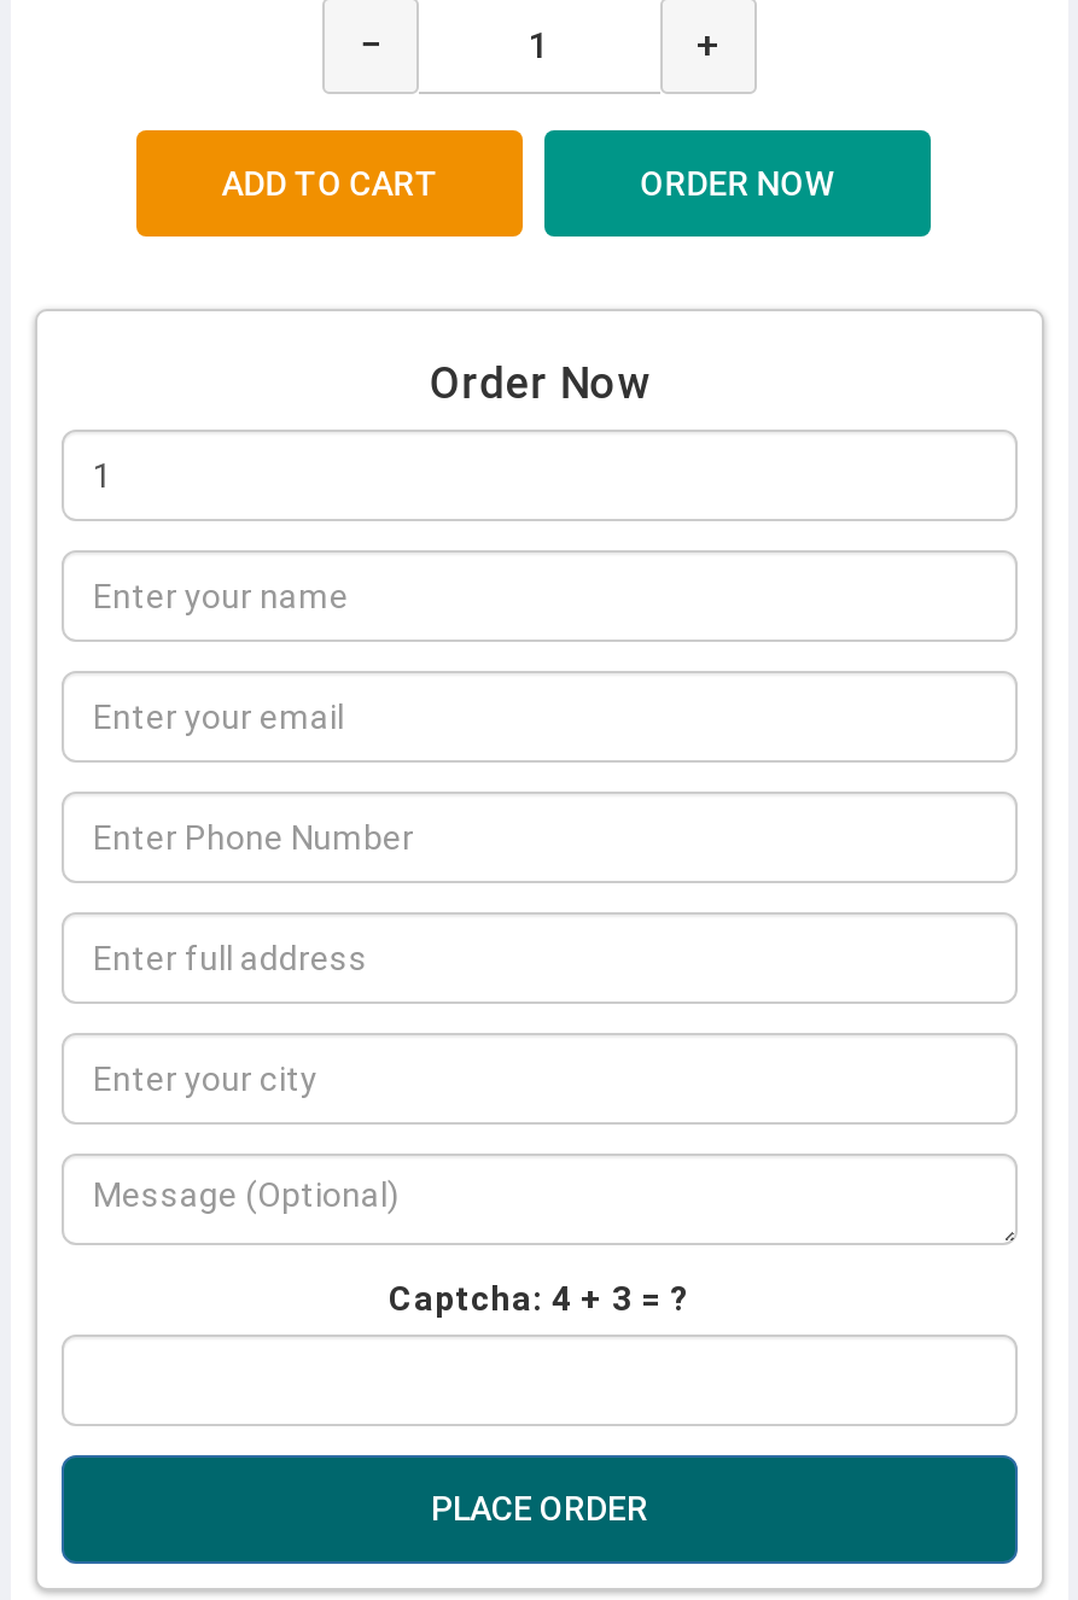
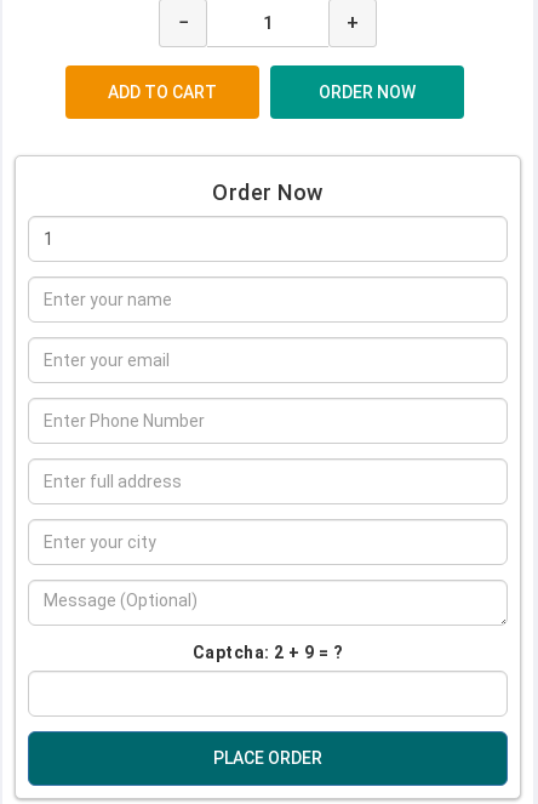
- Captcha: 4 + 3 = ?
+ Captcha: 2 + 9 = ?
